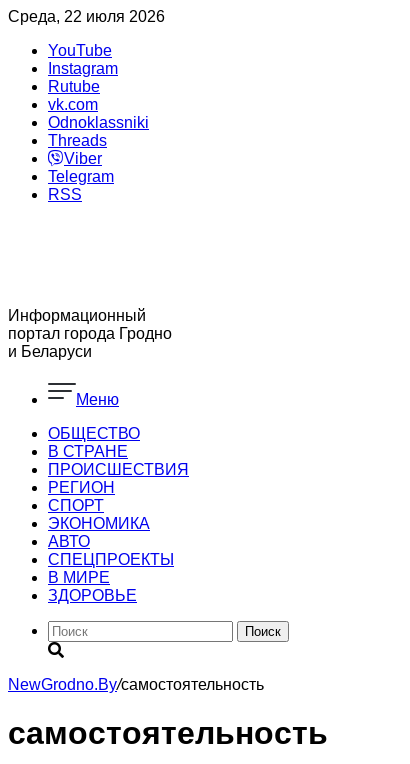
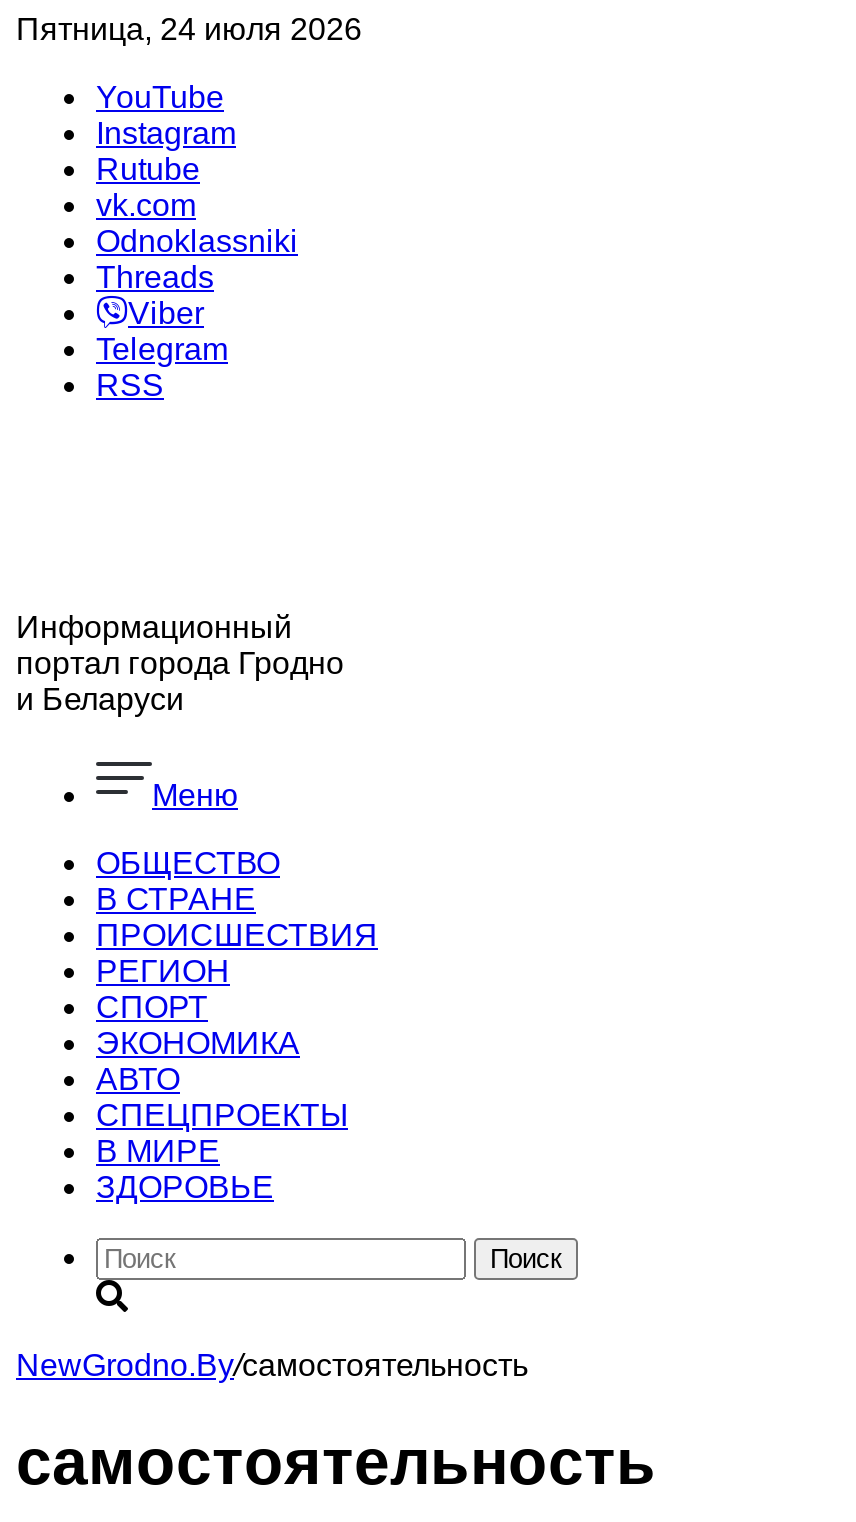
- Среда, 22 июля 2026
+ Пятница, 24 июля 2026
